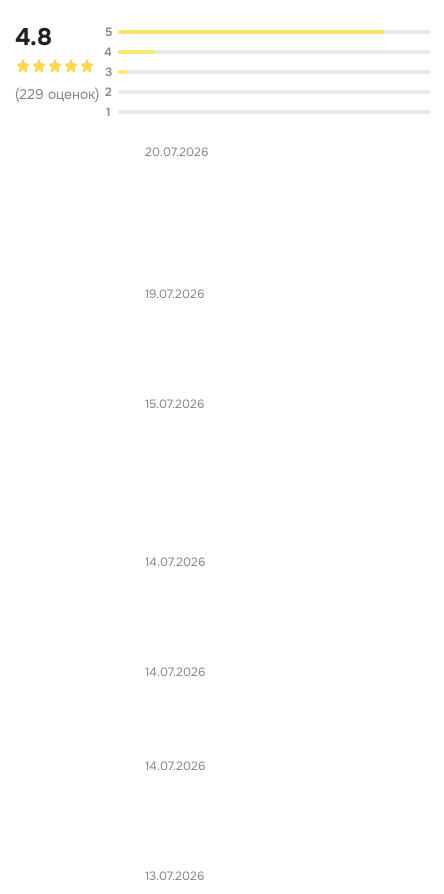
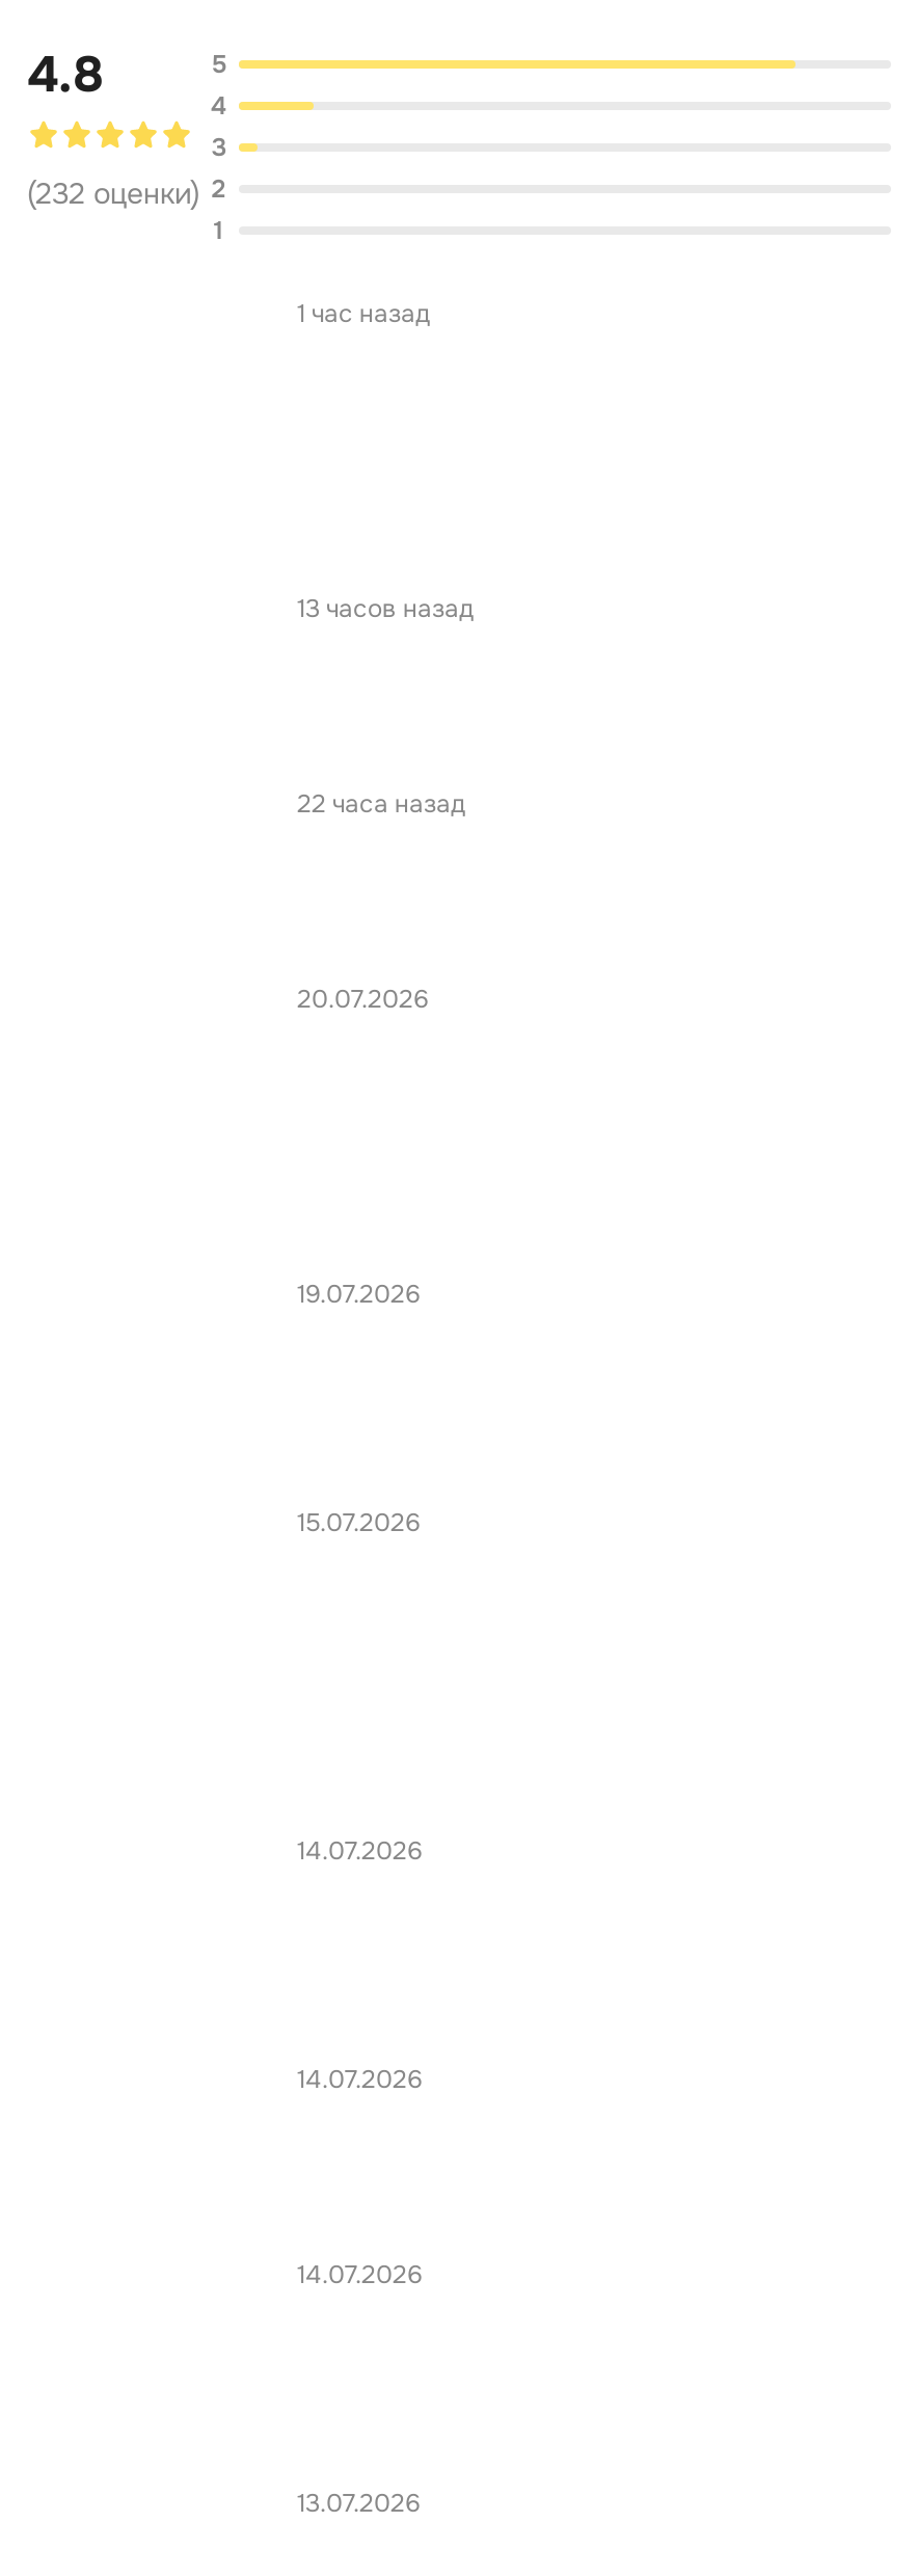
- (229 оценок) 2
+ (232 оценки) 2

+ 1 час назад

+ 13 часов назад

+ 22 часа назад
